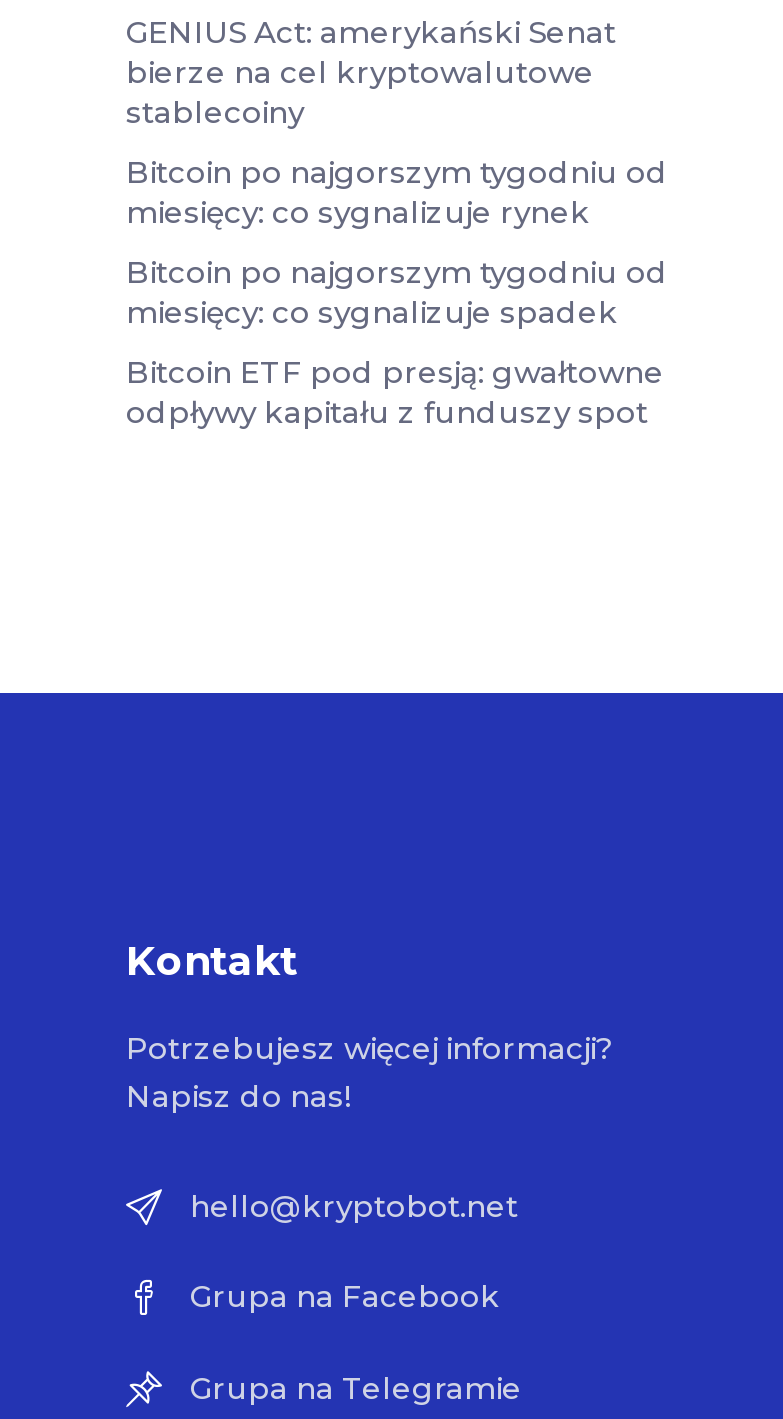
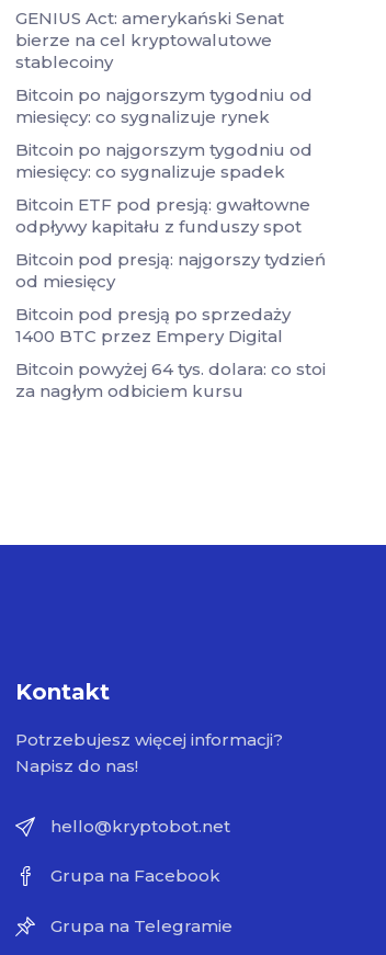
+ Bitcoin pod presją: najgorszy tydzień
+ od miesięcy
+ Bitcoin pod presją po sprzedaży
+ 1400 BTC przez Empery Digital
+ Bitcoin powyżej 64 tys. dolara: co stoi
+ za nagłym odbiciem kursu
